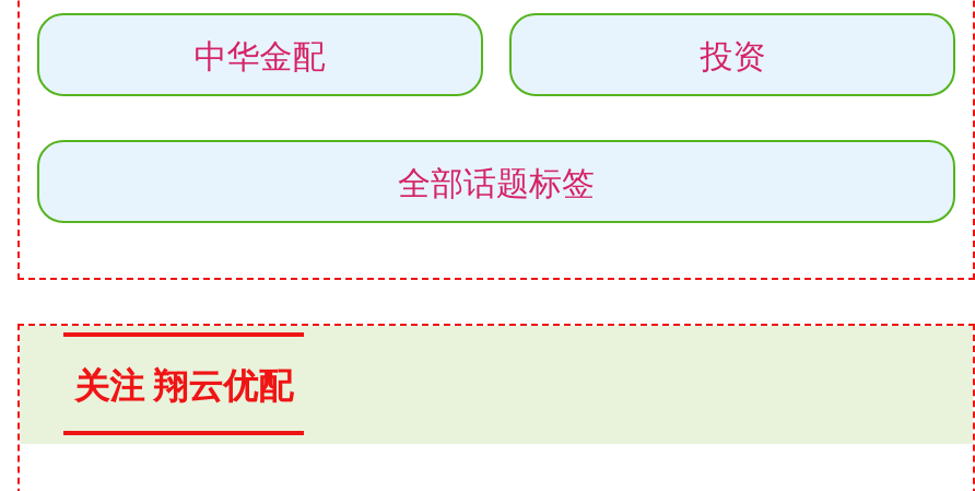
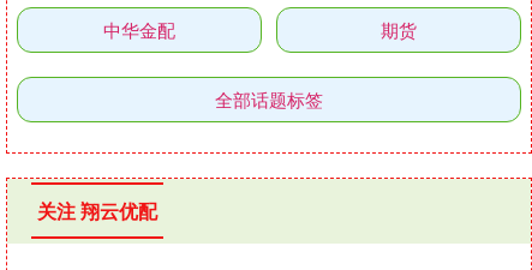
- 投资
+ 期货
